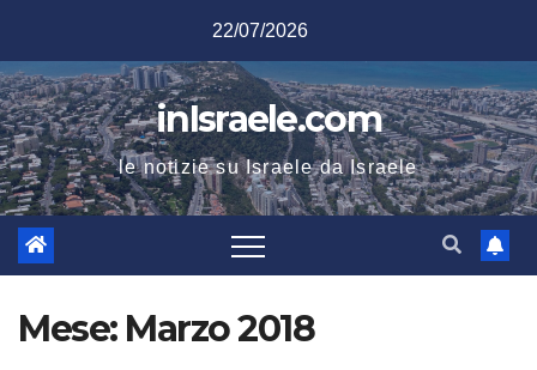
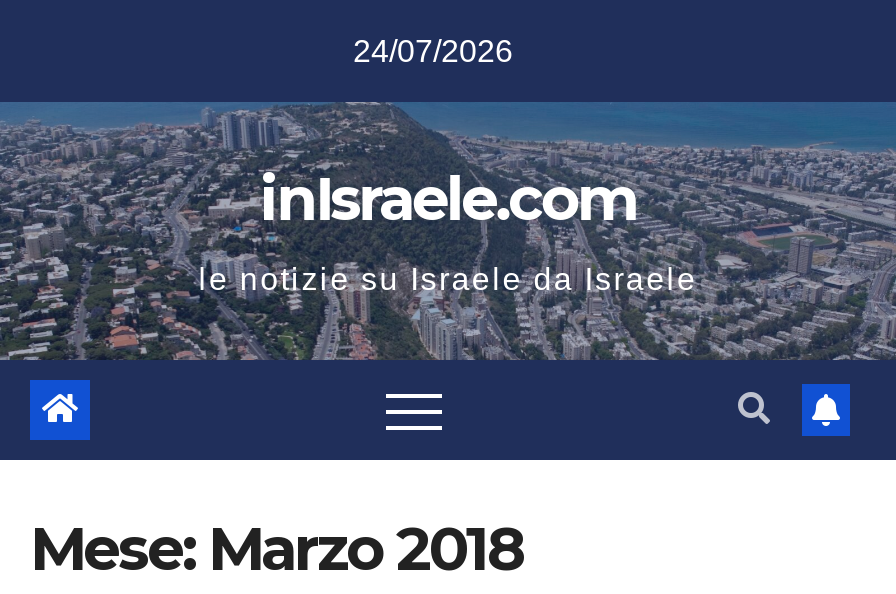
- 22/07/2026
+ 24/07/2026
